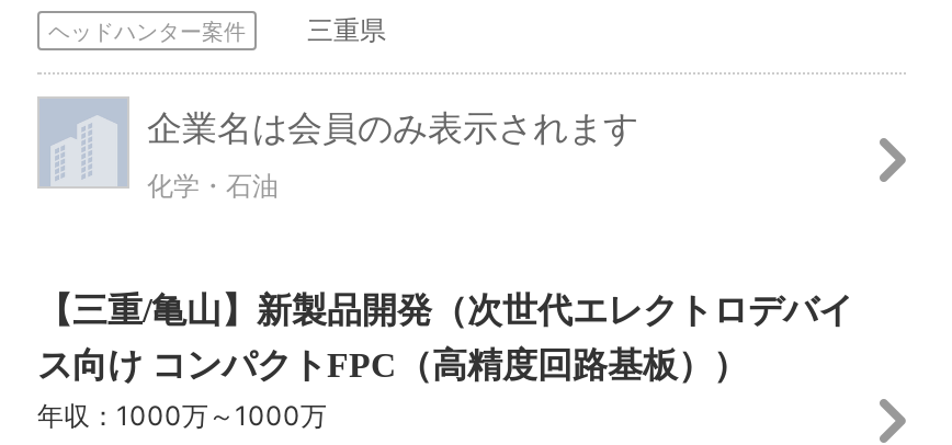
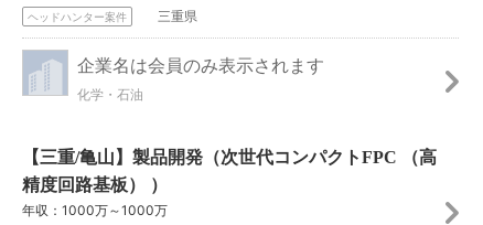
- 【三重/亀山】新製品開発（次世代エレクトロデバイ
+ 【三重/亀山】製品開発（次世代コンパクトFPC （高

- ス向け コンパクトFPC（高精度回路基板））
+ 精度回路基板） ）
